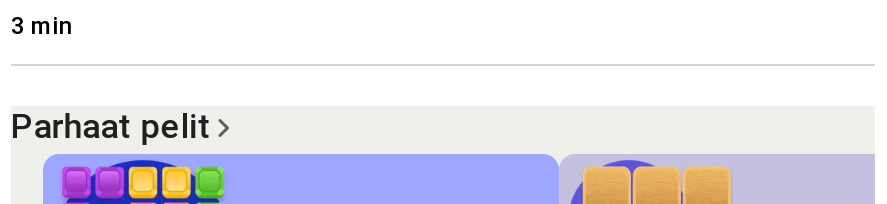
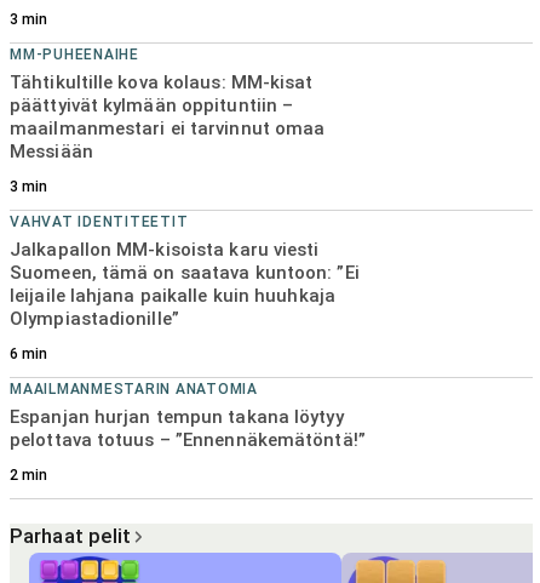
+ MM-PUHEENAIHE
+ Tähtikultille kova kolaus: MM-kisat
+ päättyivät kylmään oppituntiin –
+ maailmanmestari ei tarvinnut omaa
+ Messiään
+ 3 min
+ VAHVAT IDENTITEETIT
+ Jalkapallon MM-kisoista karu viesti
+ Suomeen, tämä on saatava kuntoon: ”Ei
+ leijaile lahjana paikalle kuin huuhkaja
+ Olympiastadionille”
+ 6 min
+ MAAILMANMESTARIN ANATOMIA
+ Espanjan hurjan tempun takana löytyy
+ pelottava totuus – ”Ennennäkemätöntä!”
+ 2 min
